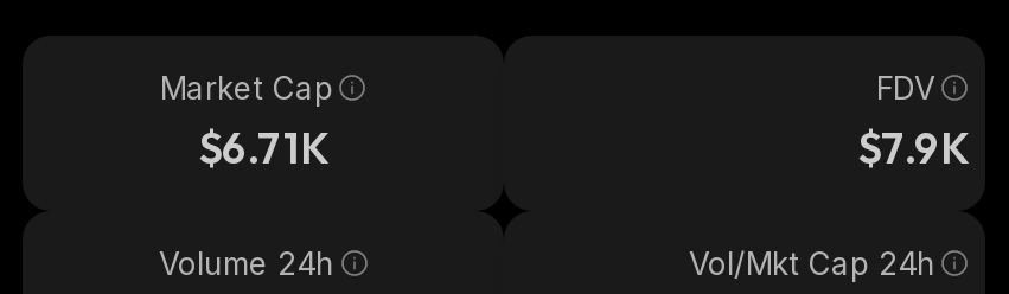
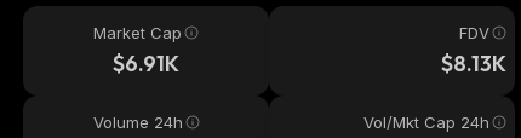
- $6.71K
+ $6.91K

- $7.9K
+ $8.13K
